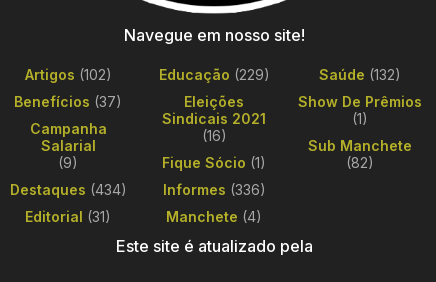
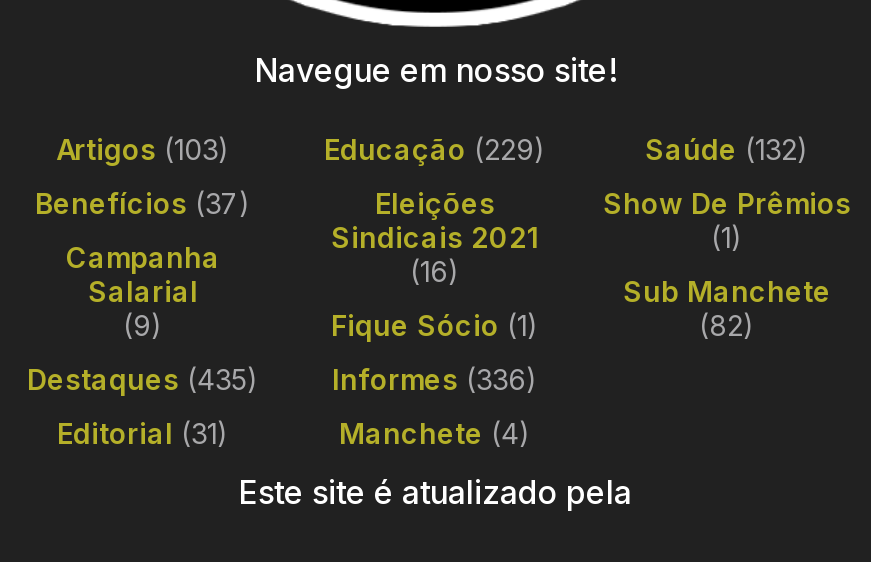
- Artigos (102)
+ Artigos (103)

- Destaques (434)
+ Destaques (435)
